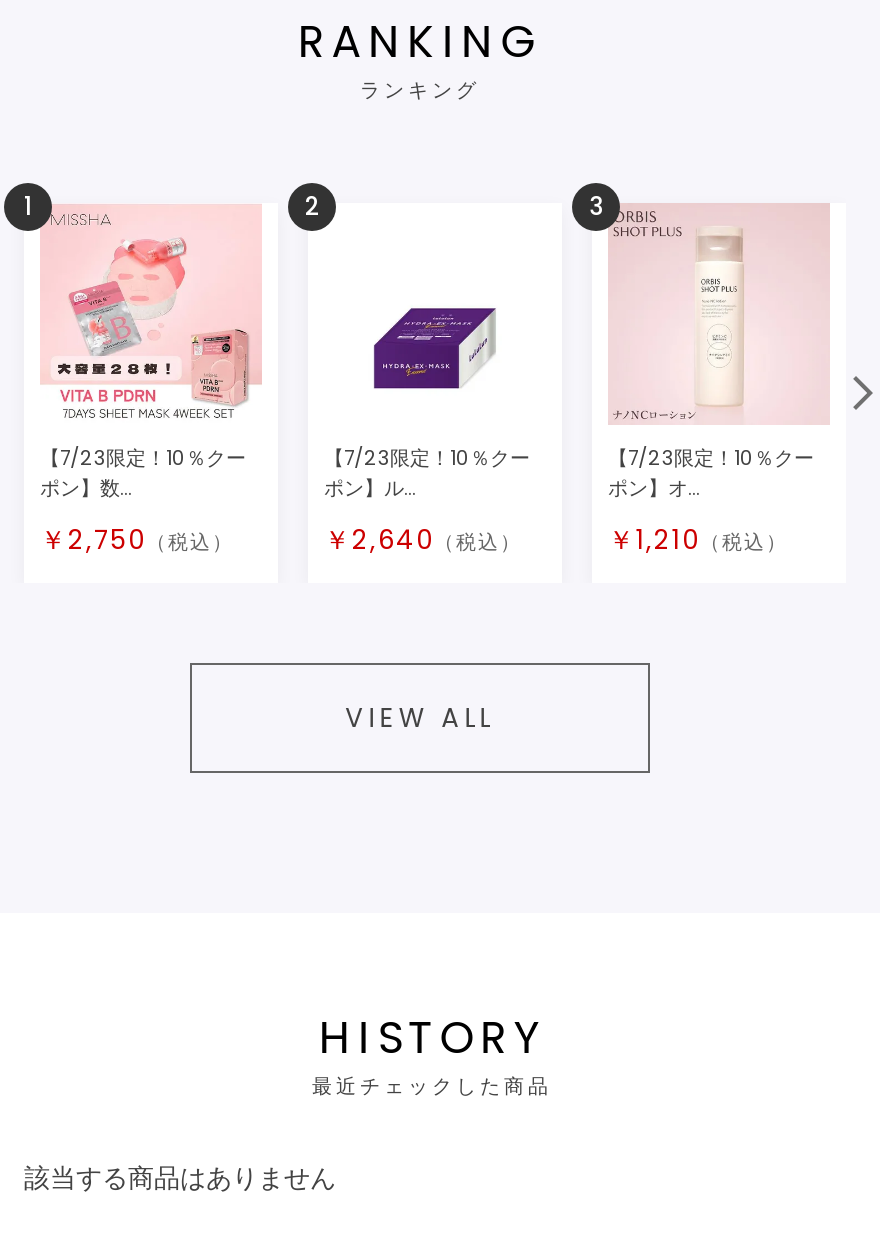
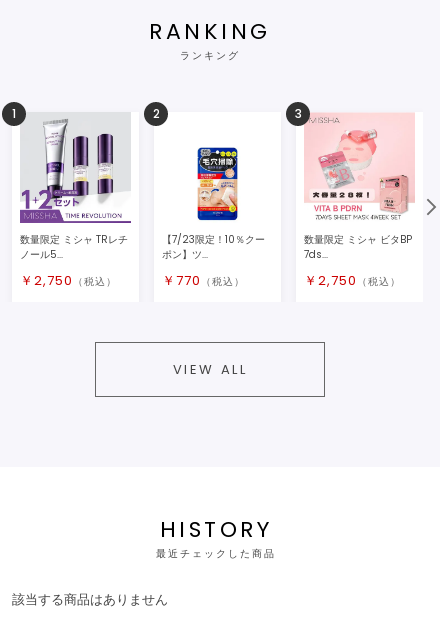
- [image]
- 【7/23限定！10％クー
- ポン】数...
+ [image]
+ 数量限定 ミシャ TRレチ
+ ノール5...

- [image]
- 【7/23限定！10％クー
- ポン】オ...
+ [image]
+ 数量限定 ミシャ ビタBP
+ 7ds...

- [image]
- ポン】ル...
+ [image]
+ ポン】ツ...

- ￥2,640（税込）
+ ￥770（税込）

- ￥1,210（税込）
+ ￥2,750（税込）
